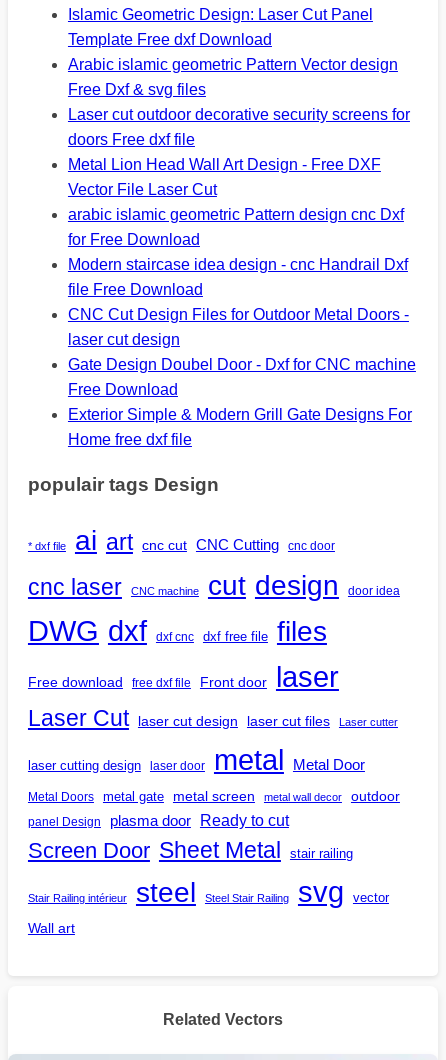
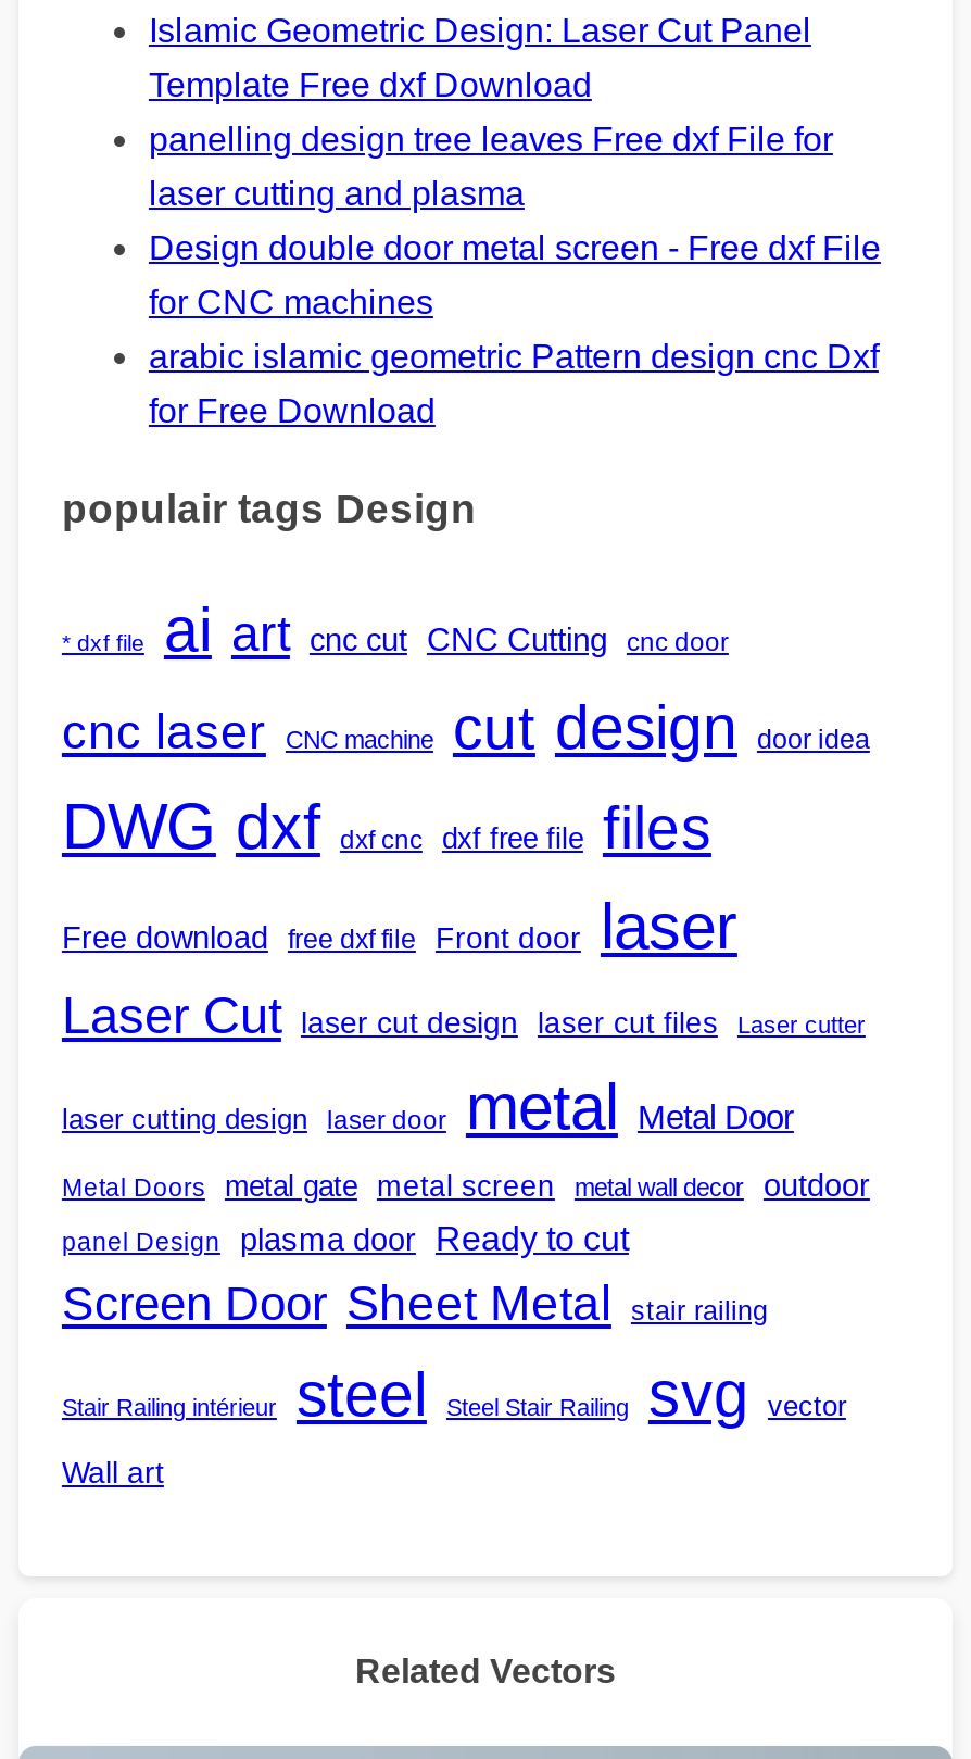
- Arabic islamic geometric Pattern Vector design
- Free Dxf & svg files
- Laser cut outdoor decorative security screens for
- doors Free dxf file
- Metal Lion Head Wall Art Design - Free DXF
- Vector File Laser Cut
+ panelling design tree leaves Free dxf File for
+ laser cutting and plasma
+ Design double door metal screen - Free dxf File
+ for CNC machines

- Modern staircase idea design - cnc Handrail Dxf
- file Free Download
- CNC Cut Design Files for Outdoor Metal Doors -
- laser cut design
- Gate Design Doubel Door - Dxf for CNC machine
- Free Download
- Exterior Simple & Modern Grill Gate Designs For
- Home free dxf file
